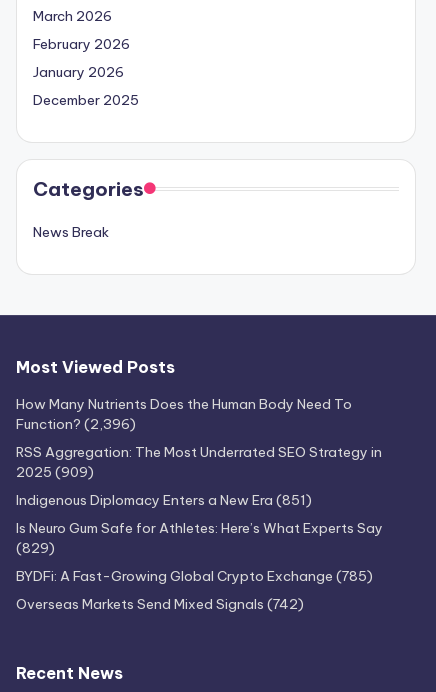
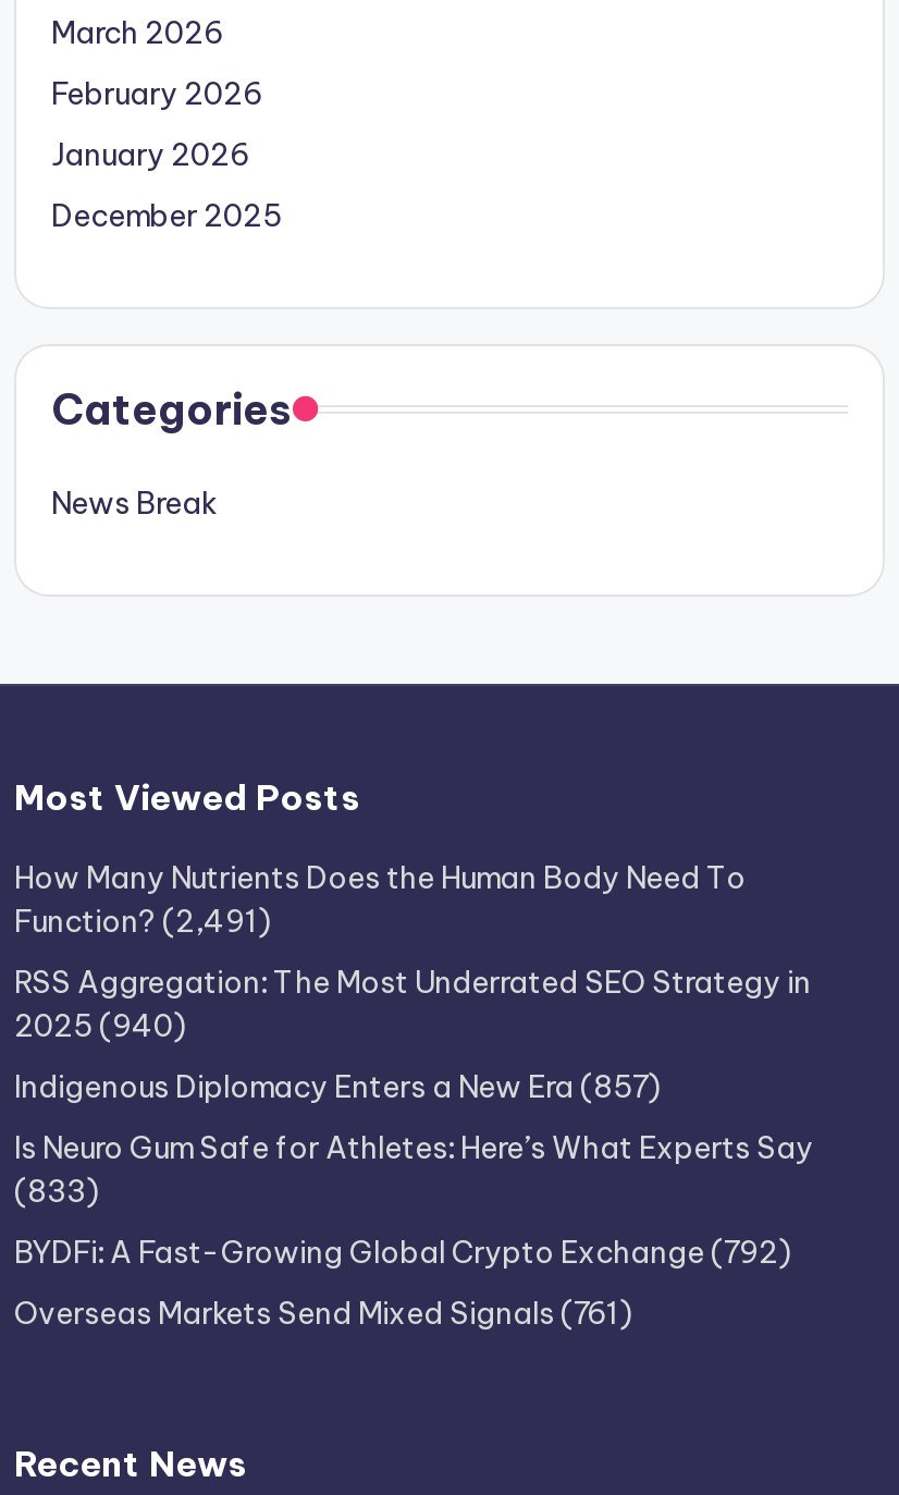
- Function? (2,396)
+ Function? (2,491)

- 2025 (909)
+ 2025 (940)

- Indigenous Diplomacy Enters a New Era (851)
+ Indigenous Diplomacy Enters a New Era (857)

- (829)
+ (833)

- BYDFi: A Fast-Growing Global Crypto Exchange (785)
+ BYDFi: A Fast-Growing Global Crypto Exchange (792)

- Overseas Markets Send Mixed Signals (742)
+ Overseas Markets Send Mixed Signals (761)
